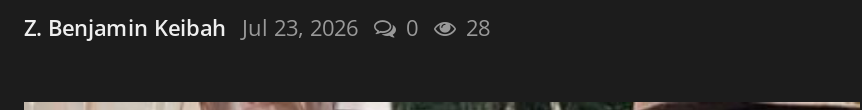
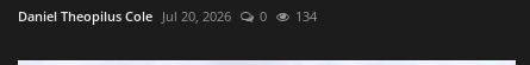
- Z. Benjamin Keibah Jul 23, 2026
+ Daniel Theopilus Cole Jul 20, 2026

- 28
+ 134
